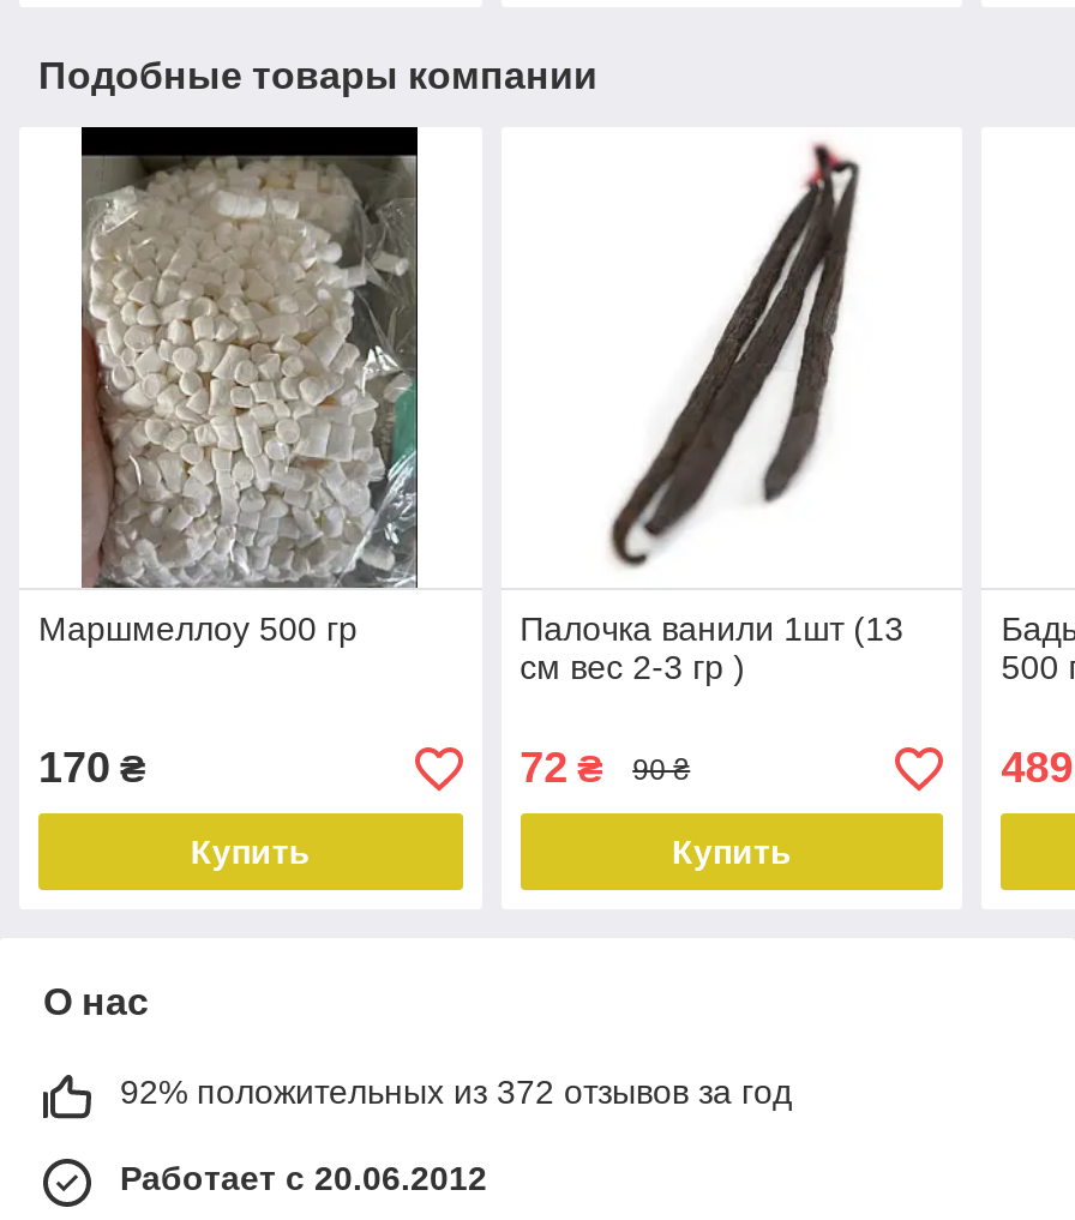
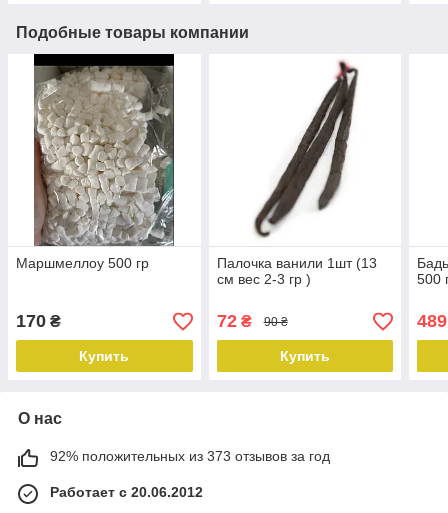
- 92% положительных из 372 отзывов за год
+ 92% положительных из 373 отзывов за год
